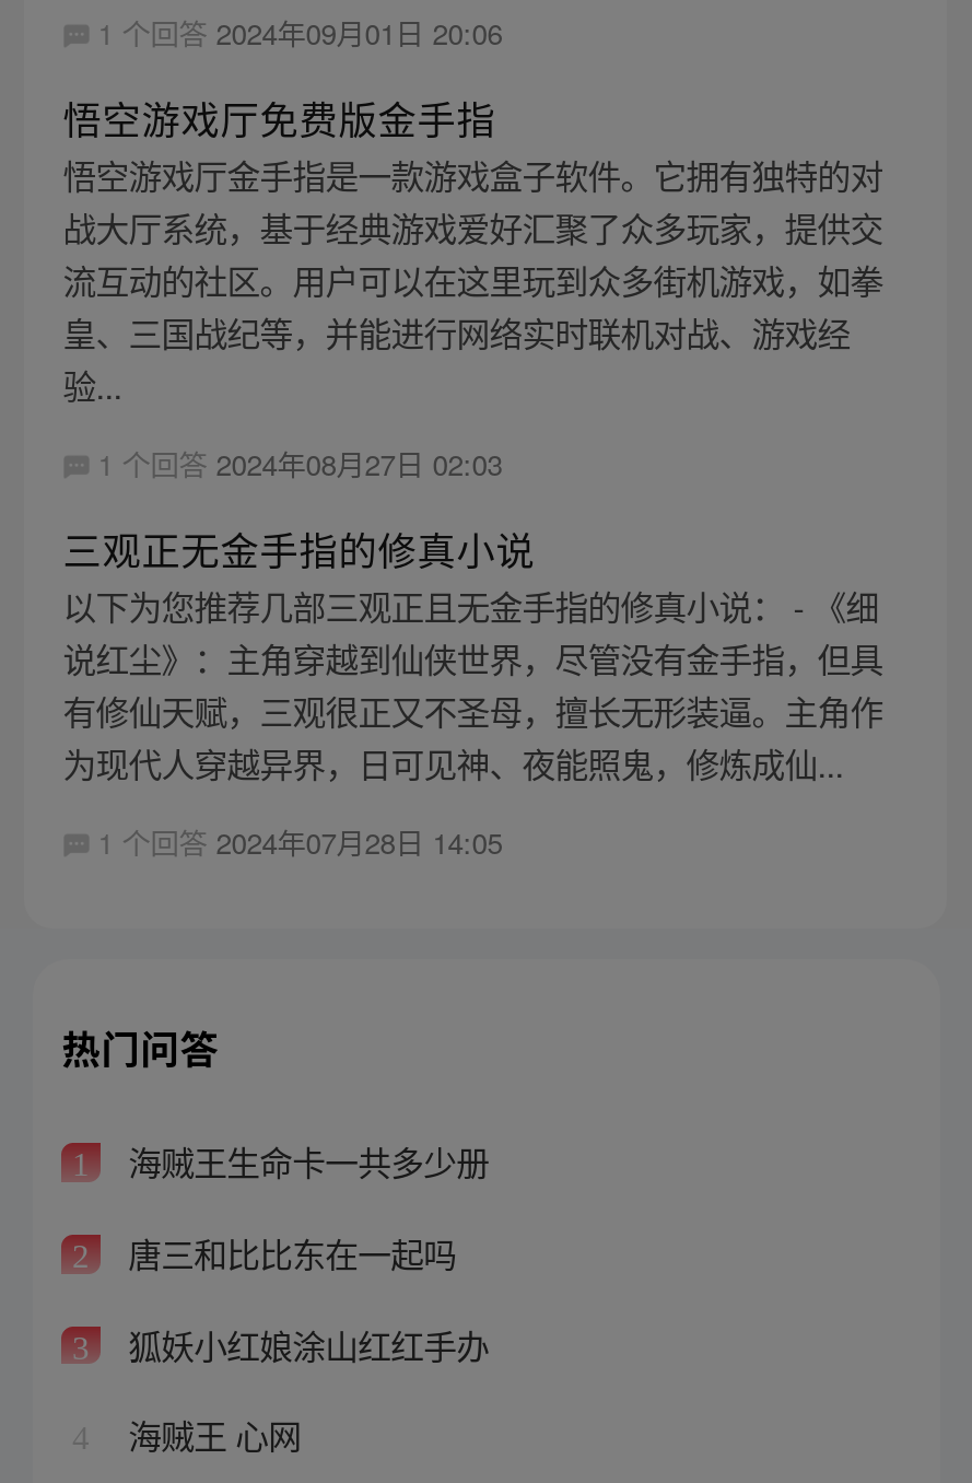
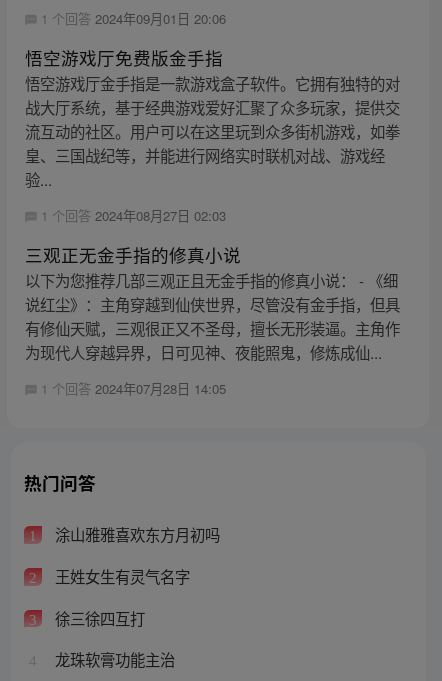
- 海贼王生命卡一共多少册
+ 涂山雅雅喜欢东方月初吗

- 唐三和比比东在一起吗
+ 王姓女生有灵气名字

- 狐妖小红娘涂山红红手办
+ 徐三徐四互打

- 海贼王 心网
+ 龙珠软膏功能主治
